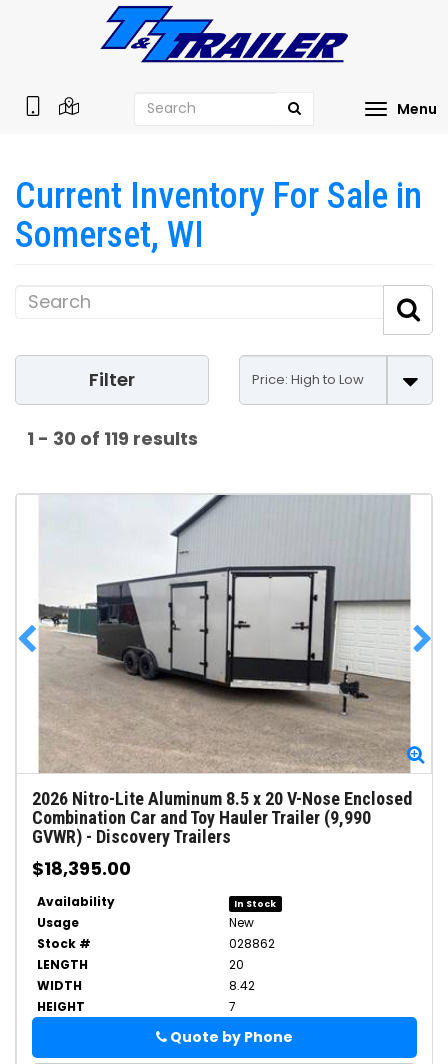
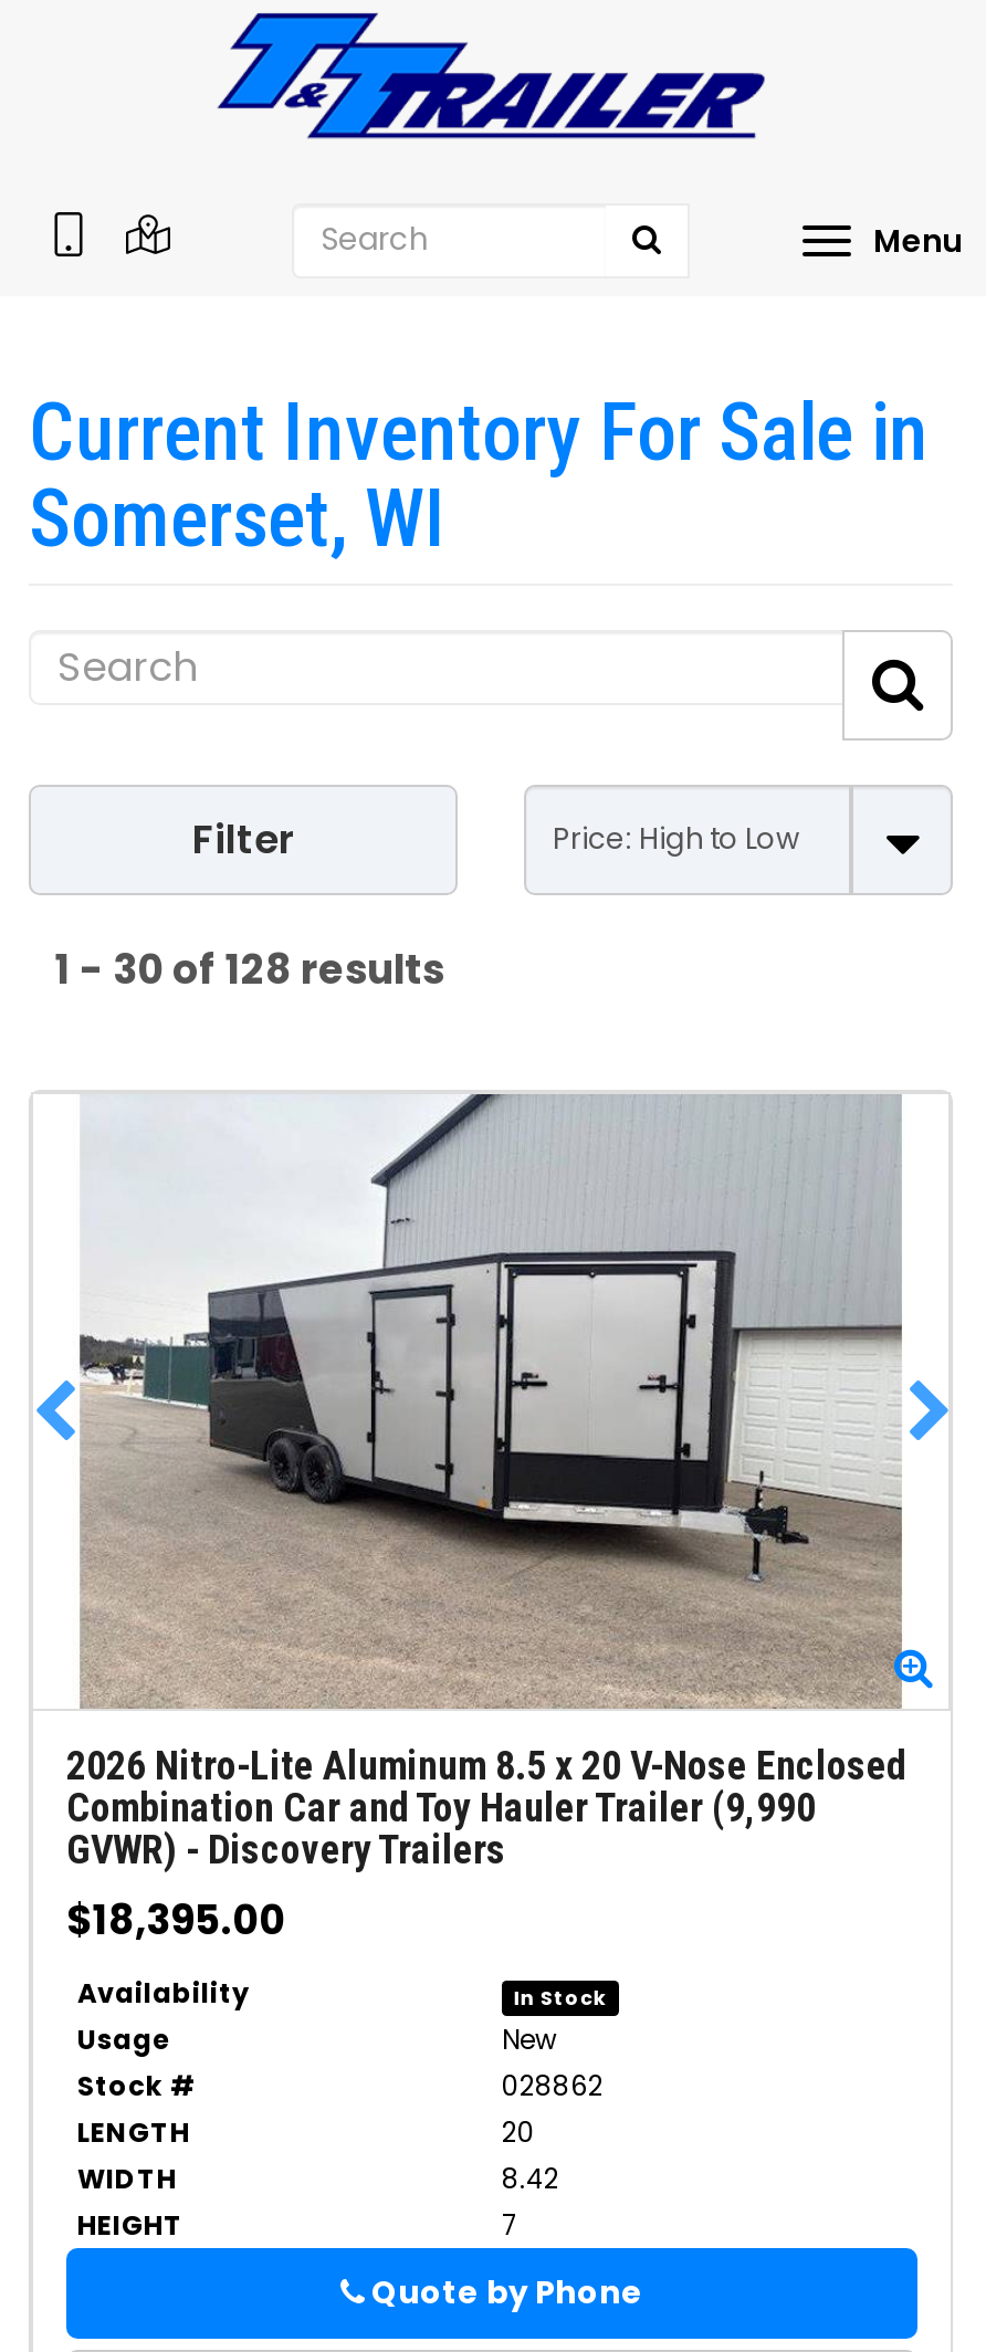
- 1 - 30 of 119 results
+ 1 - 30 of 128 results
